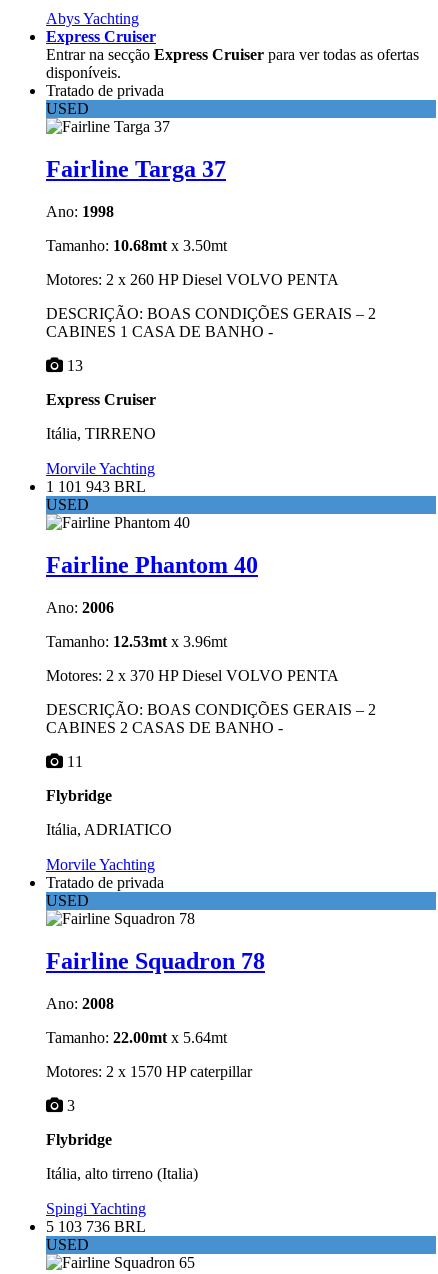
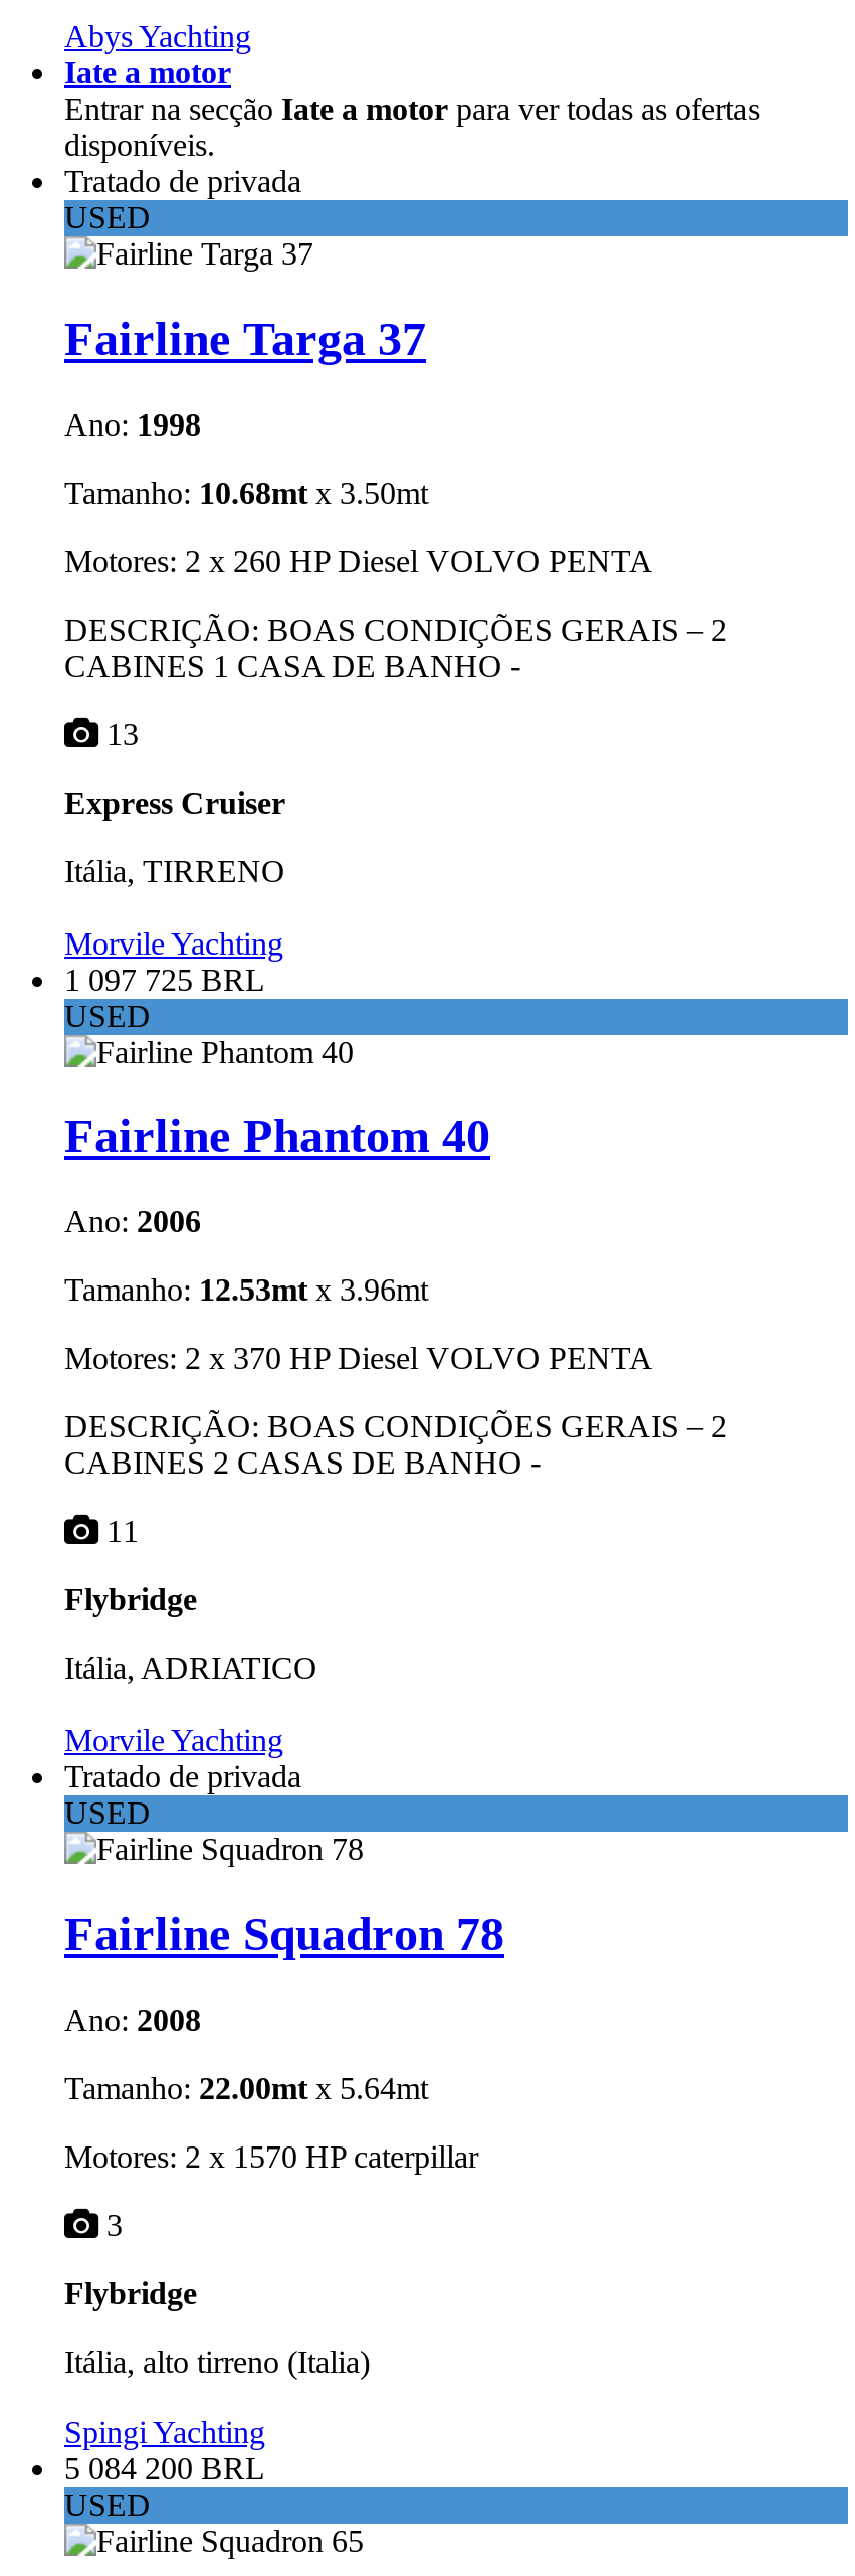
- Express Cruiser
- Entrar na secção Express Cruiser para ver todas as ofertas
+ Iate a motor
+ Entrar na secção Iate a motor para ver todas as ofertas

- 1 101 943 BRL
+ 1 097 725 BRL

- 5 103 736 BRL
+ 5 084 200 BRL
